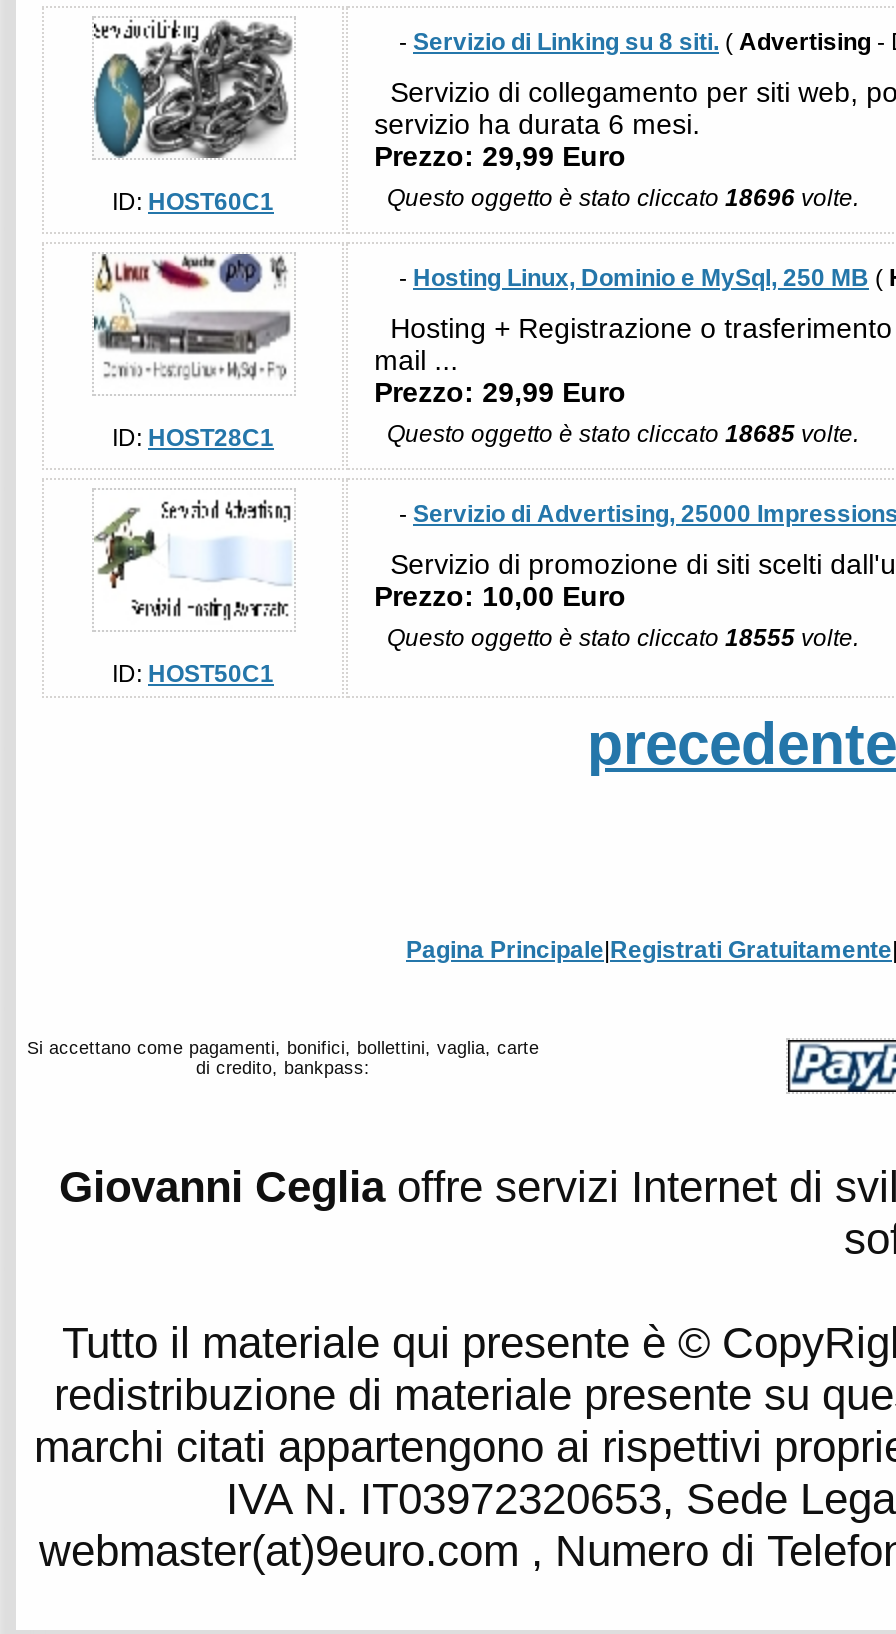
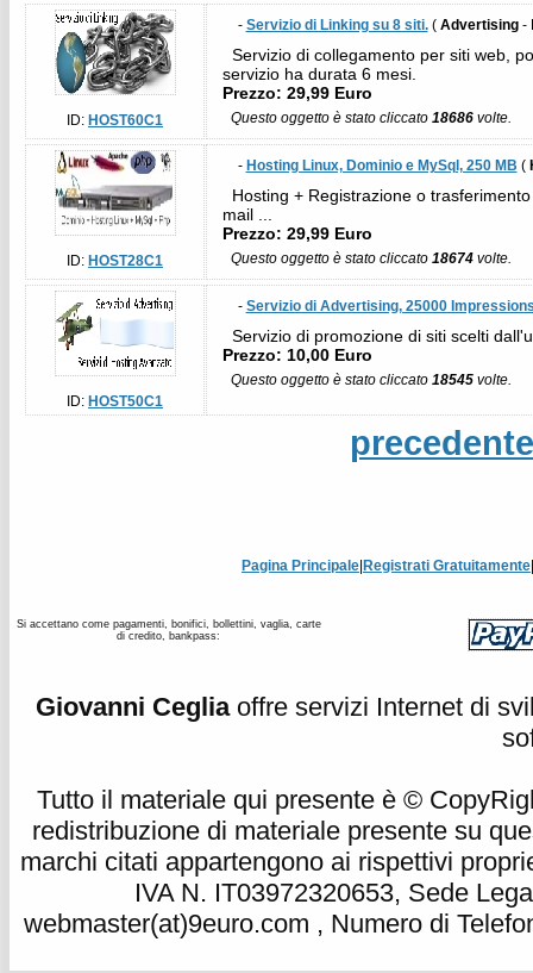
- Questo oggetto è stato cliccato 18696 volte.
+ Questo oggetto è stato cliccato 18686 volte.

- Questo oggetto è stato cliccato 18685 volte.
+ Questo oggetto è stato cliccato 18674 volte.

- Questo oggetto è stato cliccato 18555 volte.
+ Questo oggetto è stato cliccato 18545 volte.
